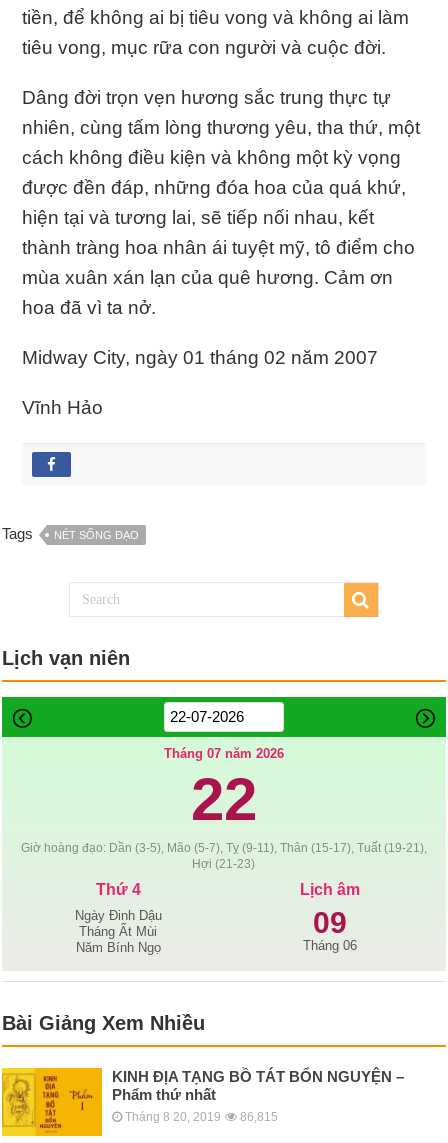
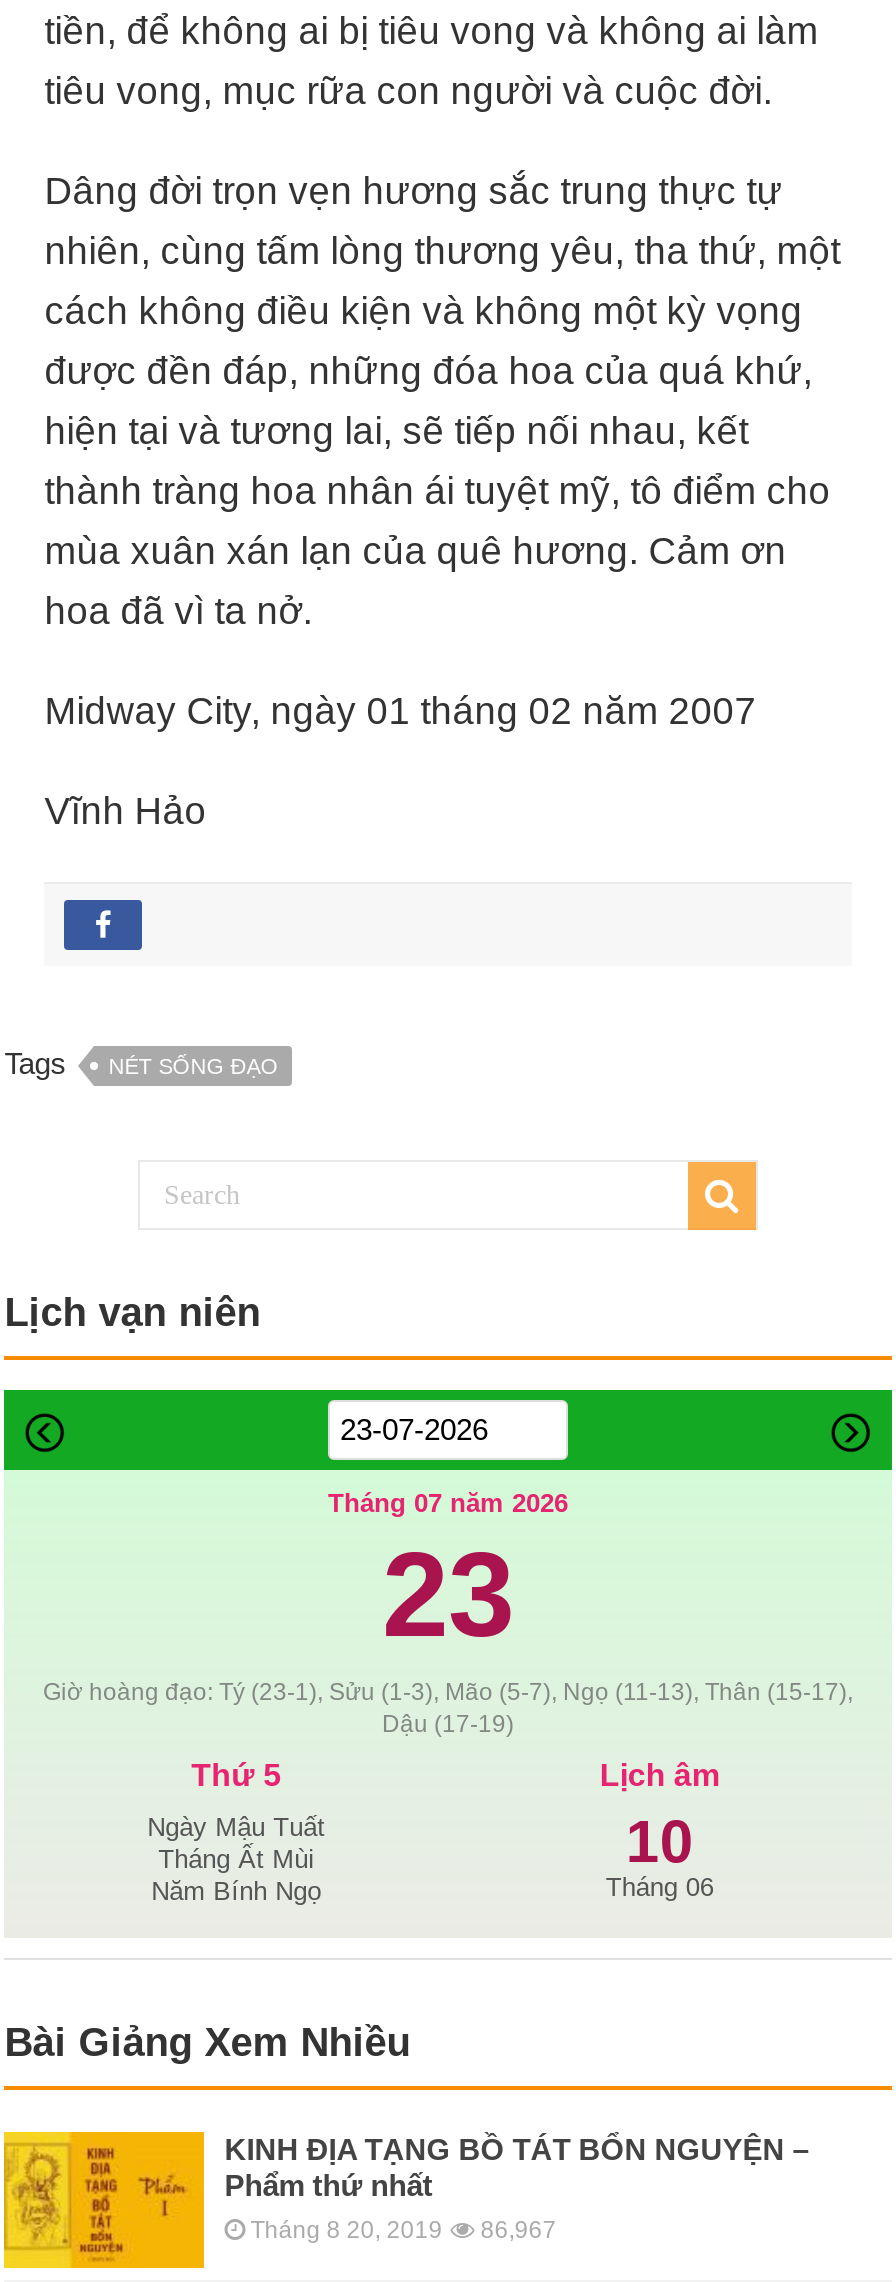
- 22
- Giờ hoàng đạo: Dần (3-5), Mão (5-7), Tỵ (9-11), Thân (15-17), Tuất (19-21),
- Hợi (21-23)
+ 23
+ Giờ hoàng đạo: Tý (23-1), Sửu (1-3), Mão (5-7), Ngọ (11-13), Thân (15-17),
+ Dậu (17-19)

- Thứ 4
+ Thứ 5

- Ngày Đinh Dậu
+ Ngày Mậu Tuất

- 09
+ 10

- Tháng 8 20, 2019 86,815
+ Tháng 8 20, 2019 86,967
